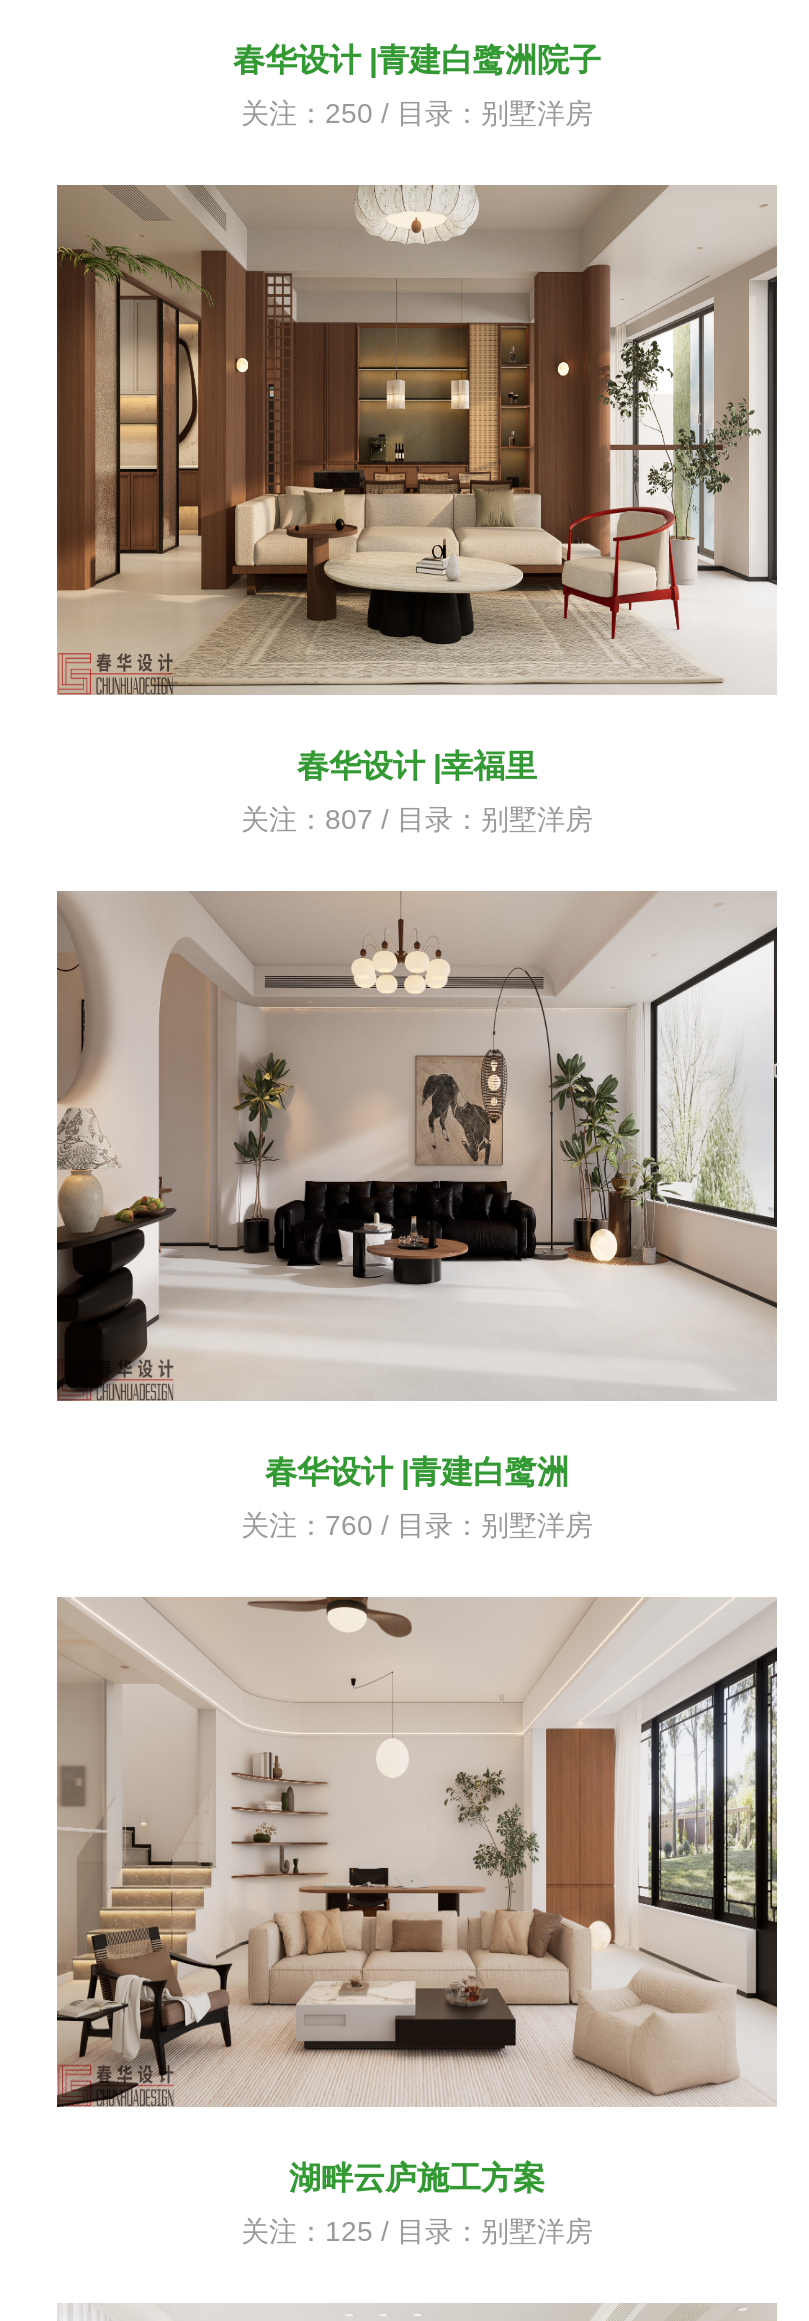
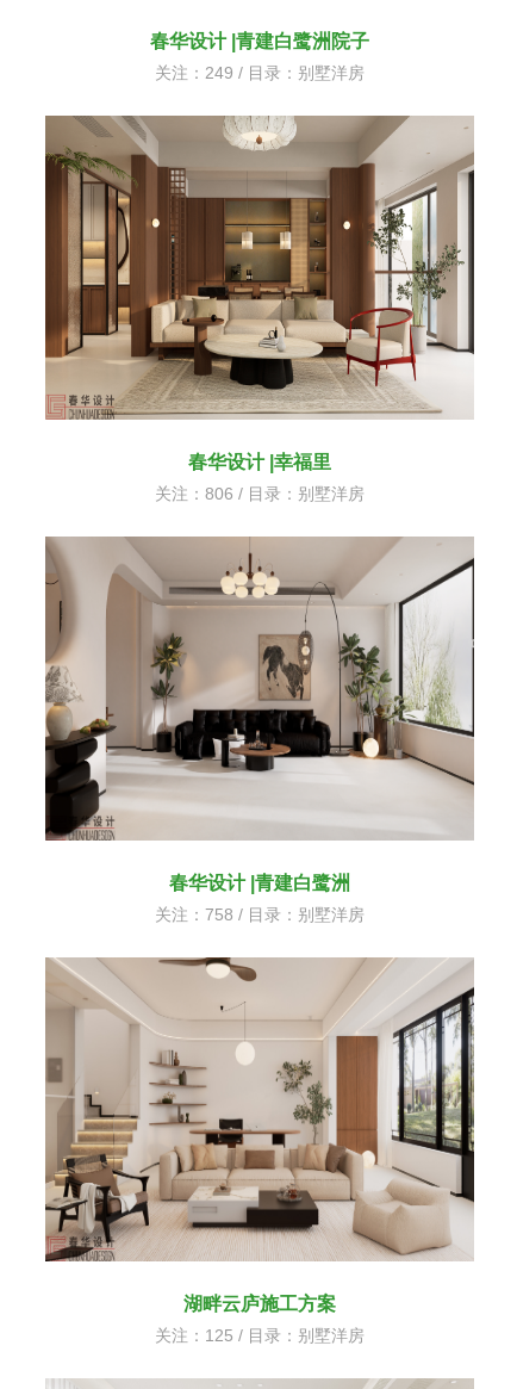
- 关注：250 / 目录：别墅洋房
+ 关注：249 / 目录：别墅洋房

- 关注：807 / 目录：别墅洋房
+ 关注：806 / 目录：别墅洋房

- 关注：760 / 目录：别墅洋房
+ 关注：758 / 目录：别墅洋房
